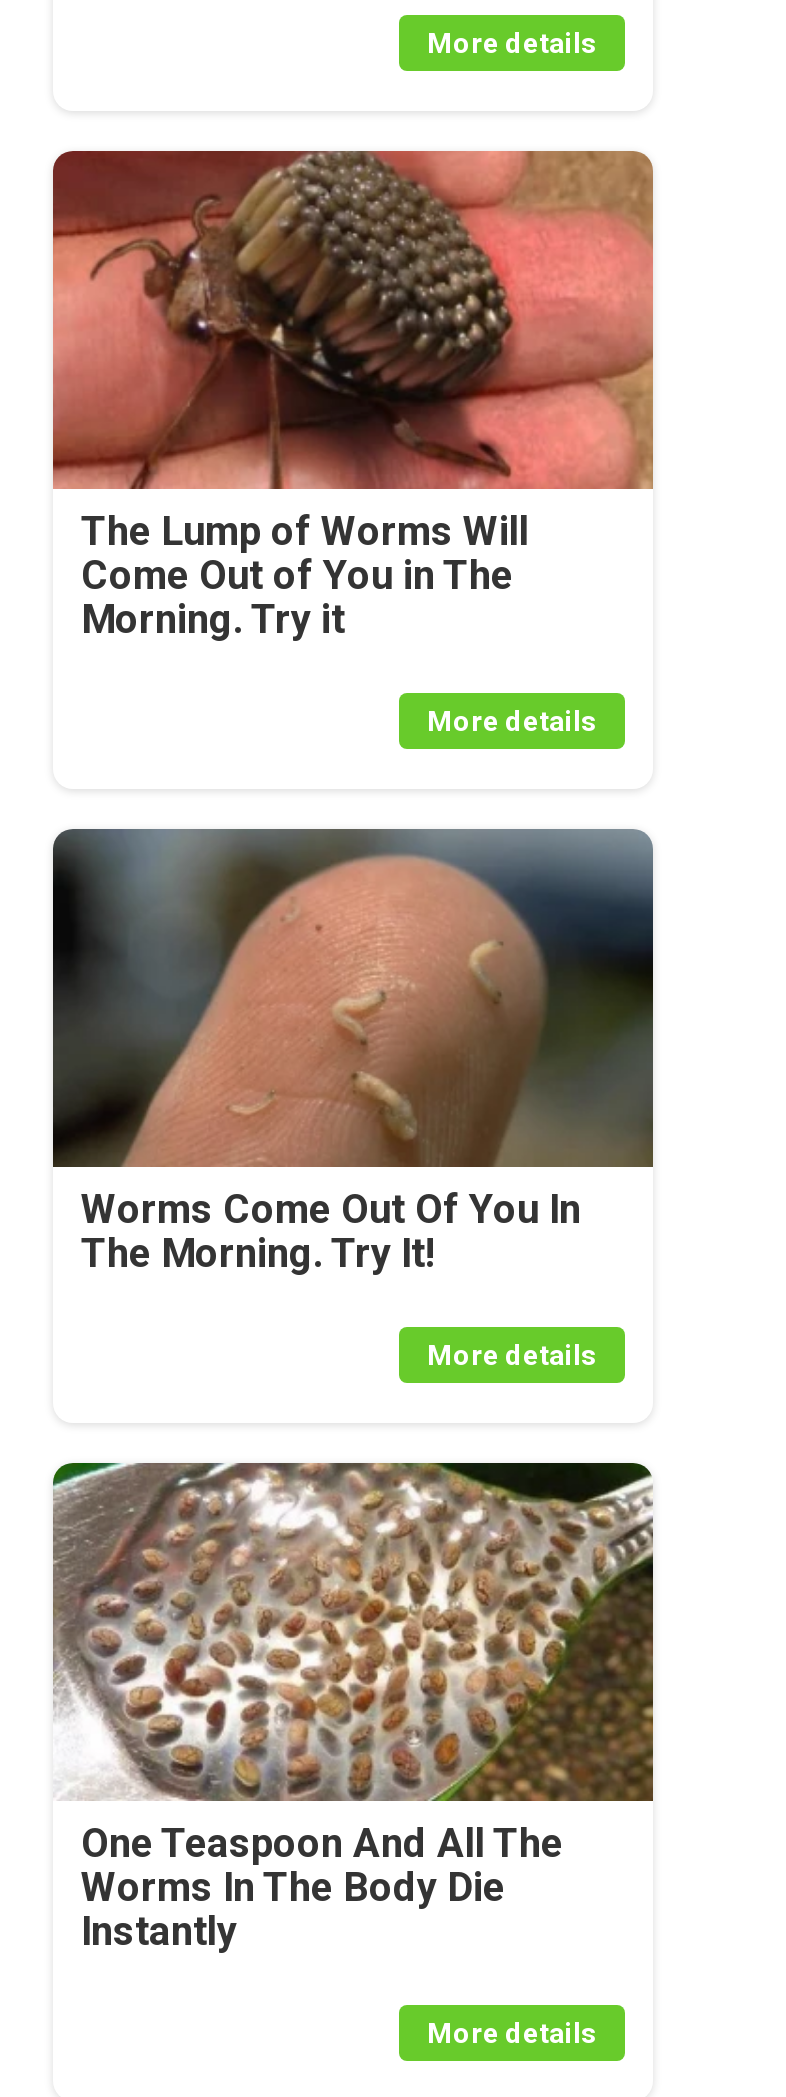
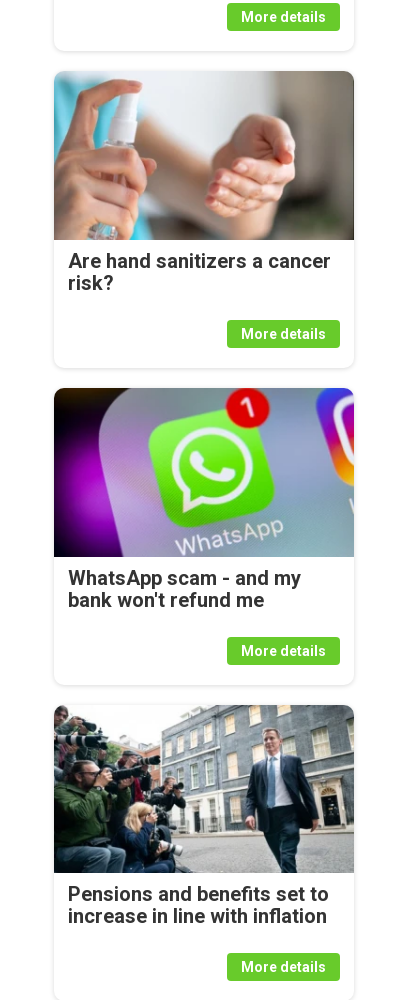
- [image]
- The Lump of Worms Will
- Come Out of You in The
- Morning. Try it
+ [image]
+ Are hand sanitizers a cancer
+ risk?

- [image]
- Worms Come Out Of You In
- The Morning. Try It!
+ [image]
+ WhatsApp scam - and my
+ bank won't refund me

- [image]
- One Teaspoon And All The
- Worms In The Body Die
- Instantly
+ [image]
+ Pensions and benefits set to
+ increase in line with inflation
